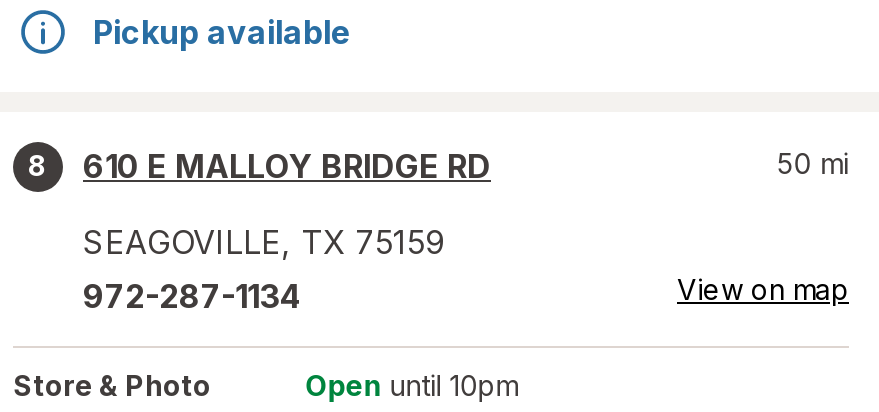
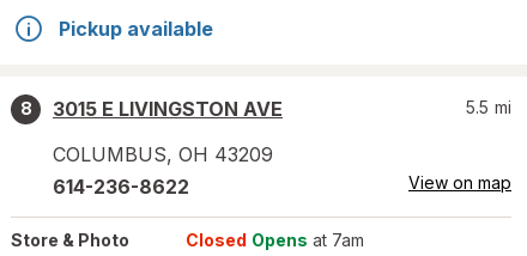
- 610 E MALLOY BRIDGE RD
+ 3015 E LIVINGSTON AVE

- 50 mi
+ 5.5 mi

- SEAGOVILLE, TX 75159
+ COLUMBUS, OH 43209

- 972-287-1134
+ 614-236-8622

- Open until 10pm
+ Closed Opens at 7am
